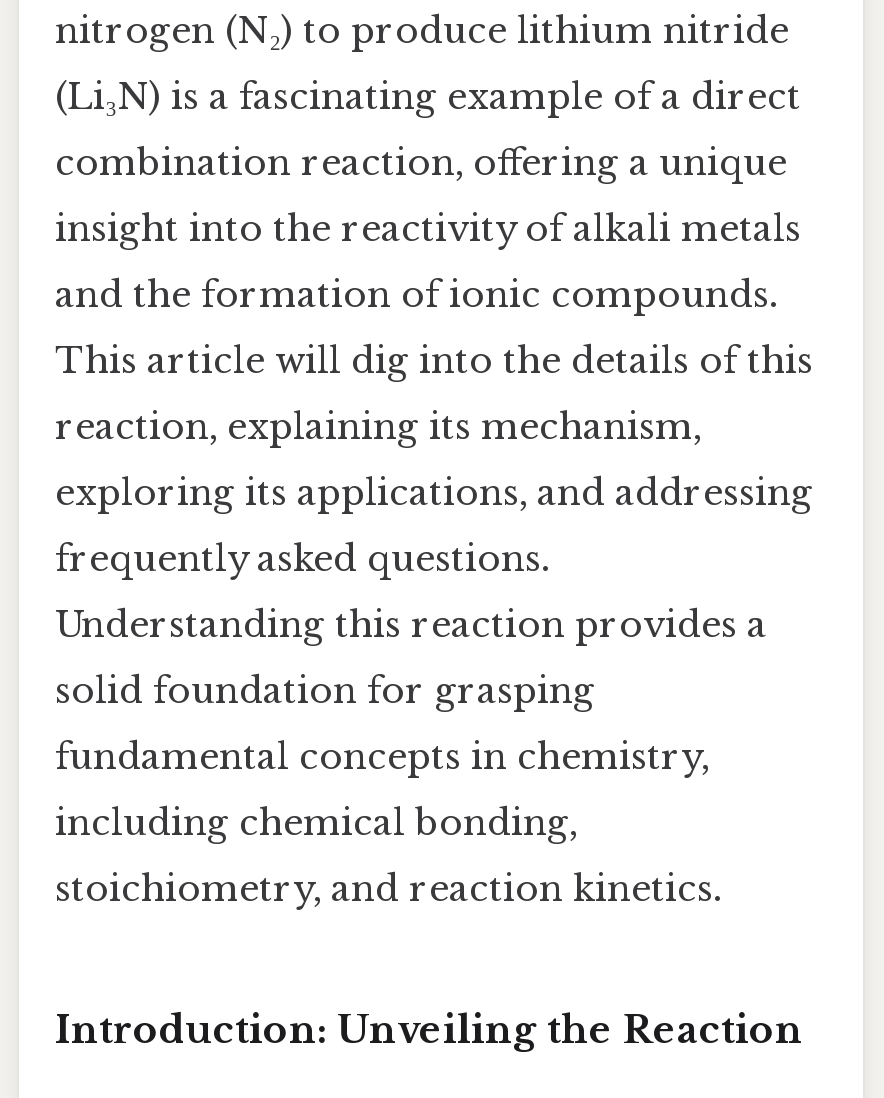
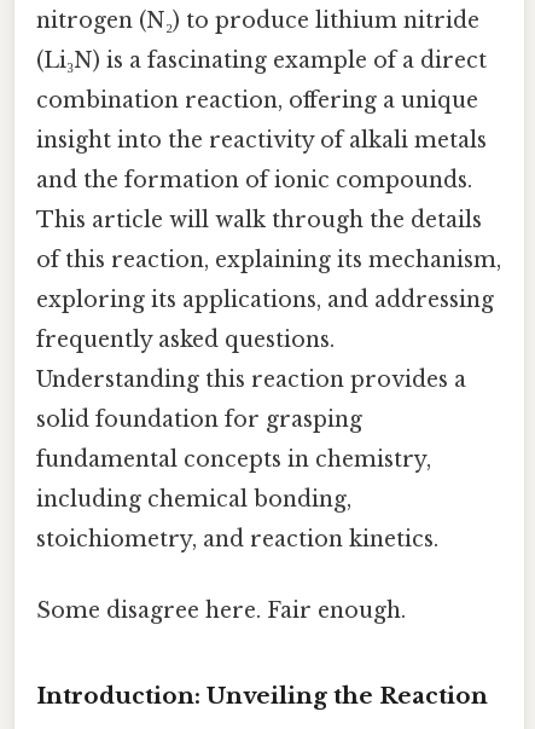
- This article will dig into the details of this
+ This article will walk through the details

- reaction, explaining its mechanism,
+ of this reaction, explaining its mechanism,

+ Some disagree here. Fair enough.
